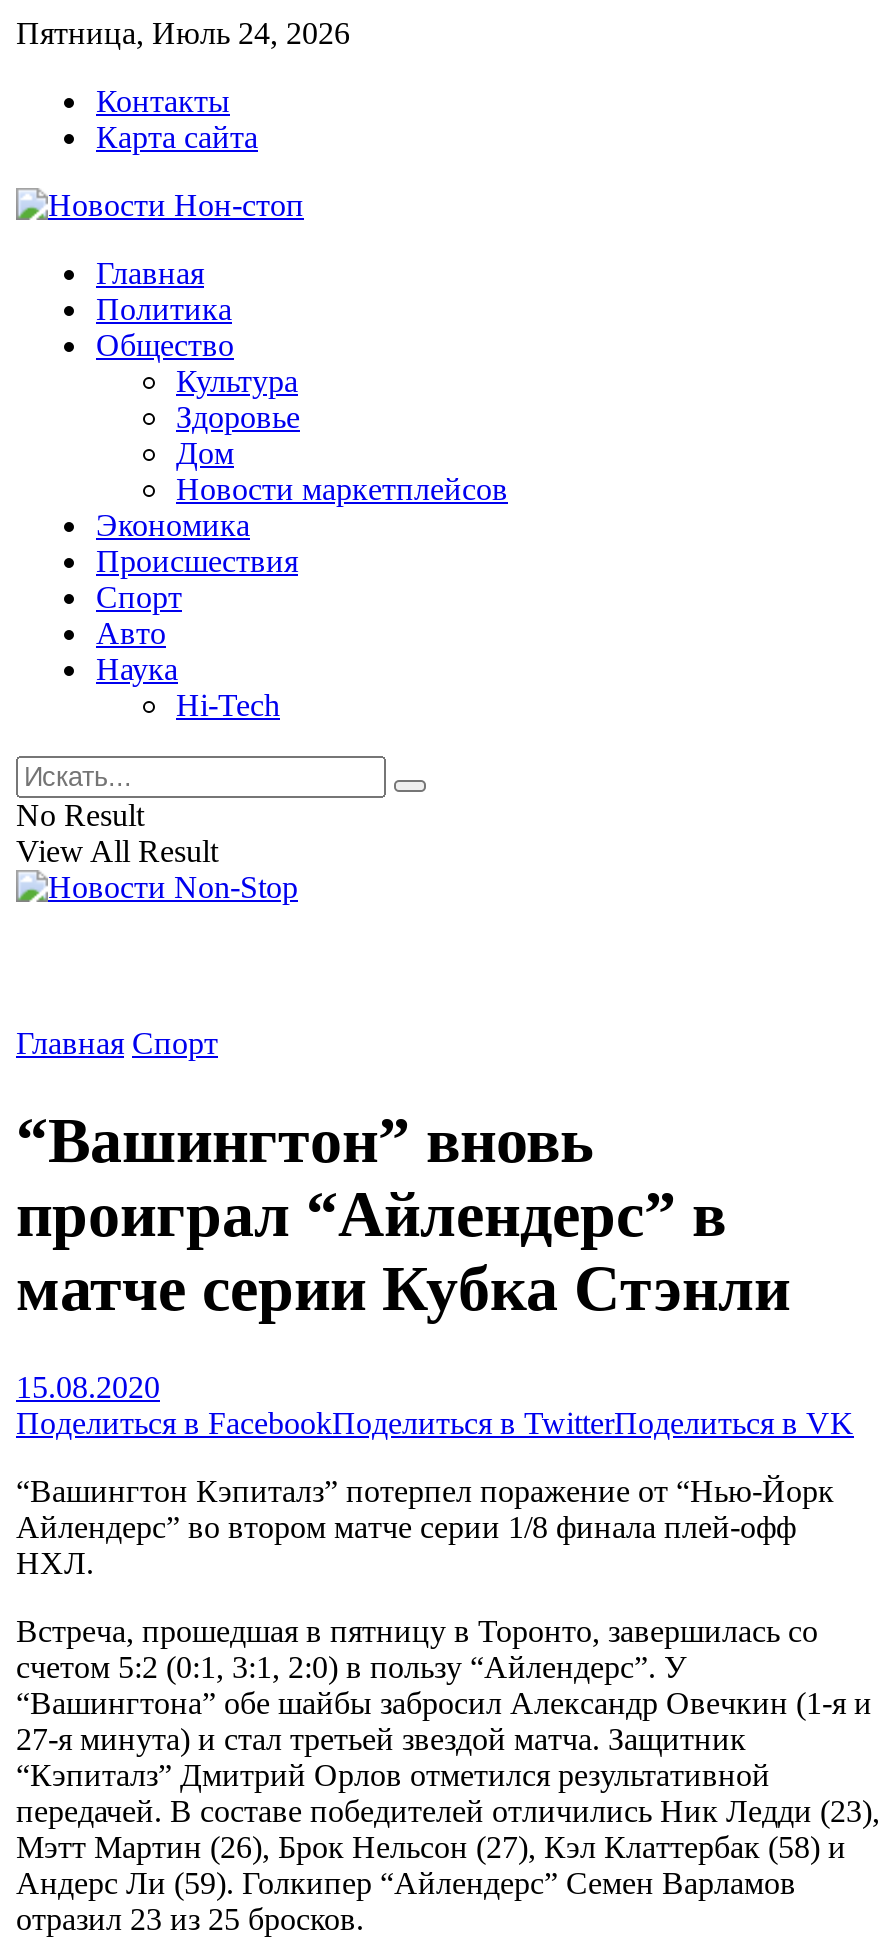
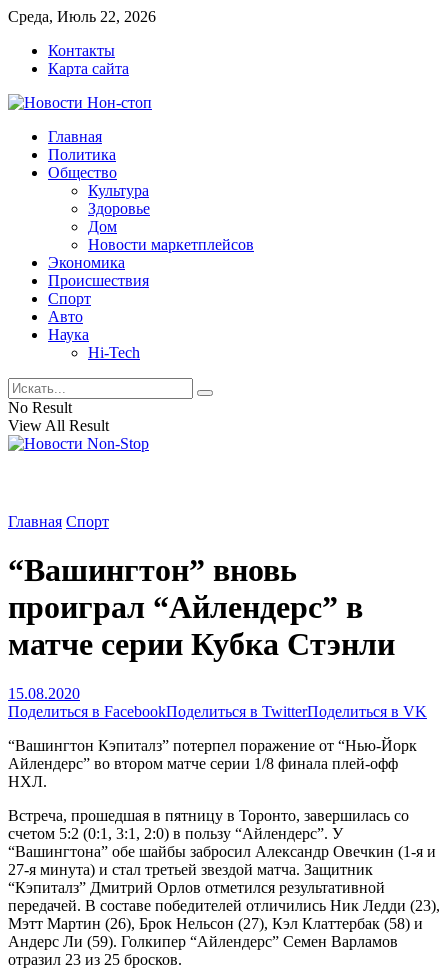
- Пятница, Июль 24, 2026
+ Среда, Июль 22, 2026
